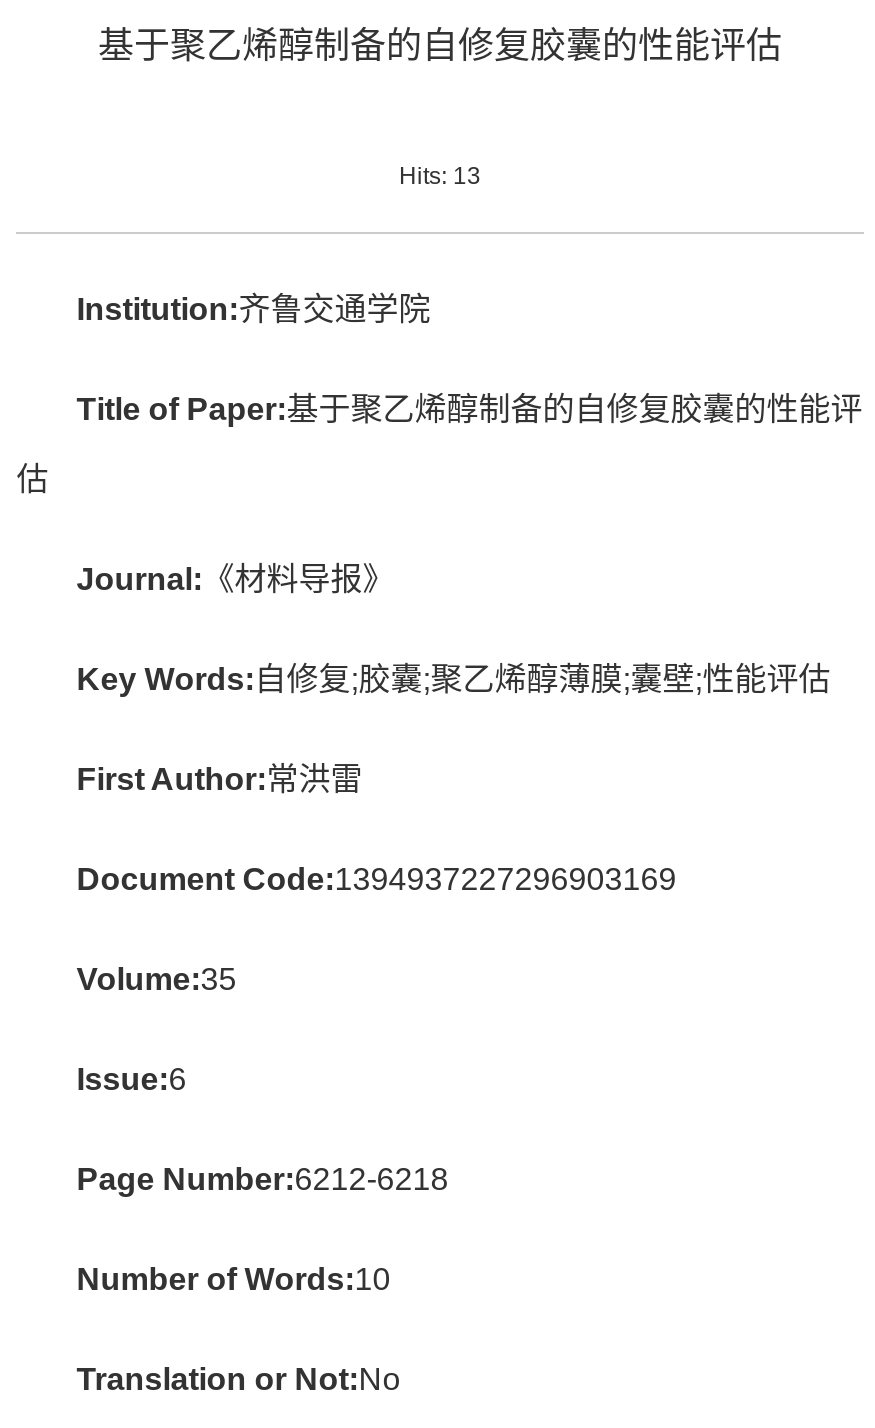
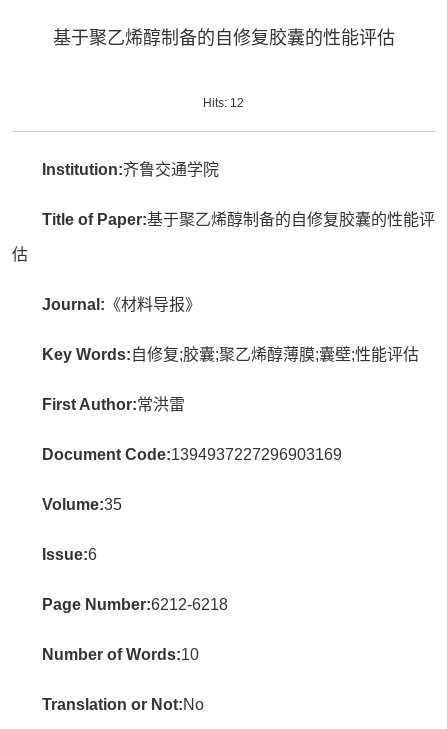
- Hits: 13
+ Hits: 12
